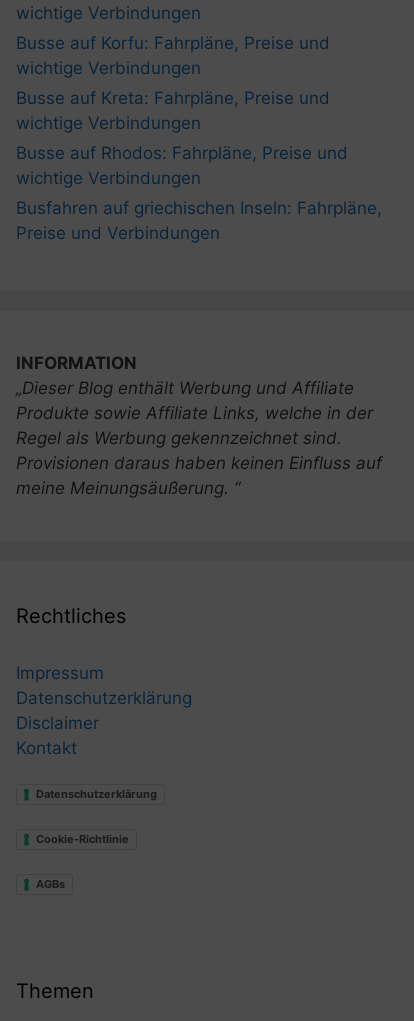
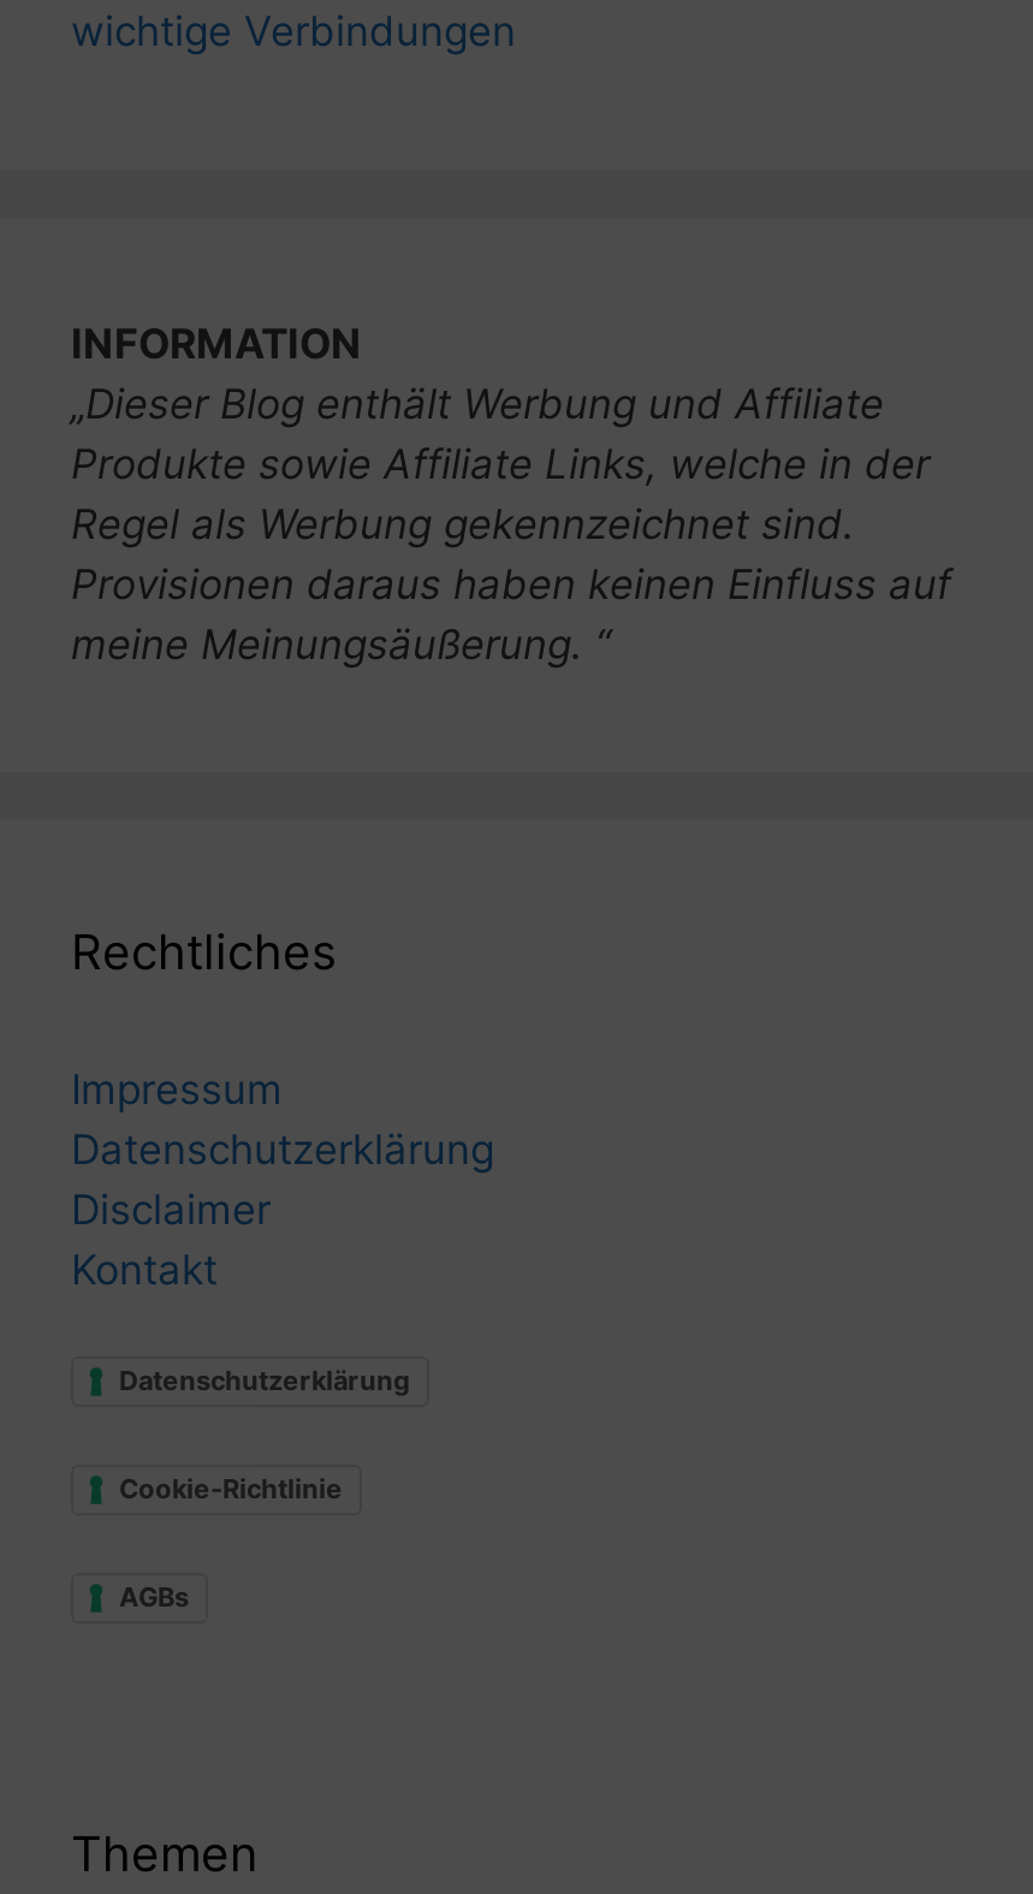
- Busse auf Korfu: Fahrpläne, Preise und
- wichtige Verbindungen
- Busse auf Kreta: Fahrpläne, Preise und
- wichtige Verbindungen
- Busse auf Rhodos: Fahrpläne, Preise und
- wichtige Verbindungen
- Busfahren auf griechischen Inseln: Fahrpläne,
- Preise und Verbindungen
